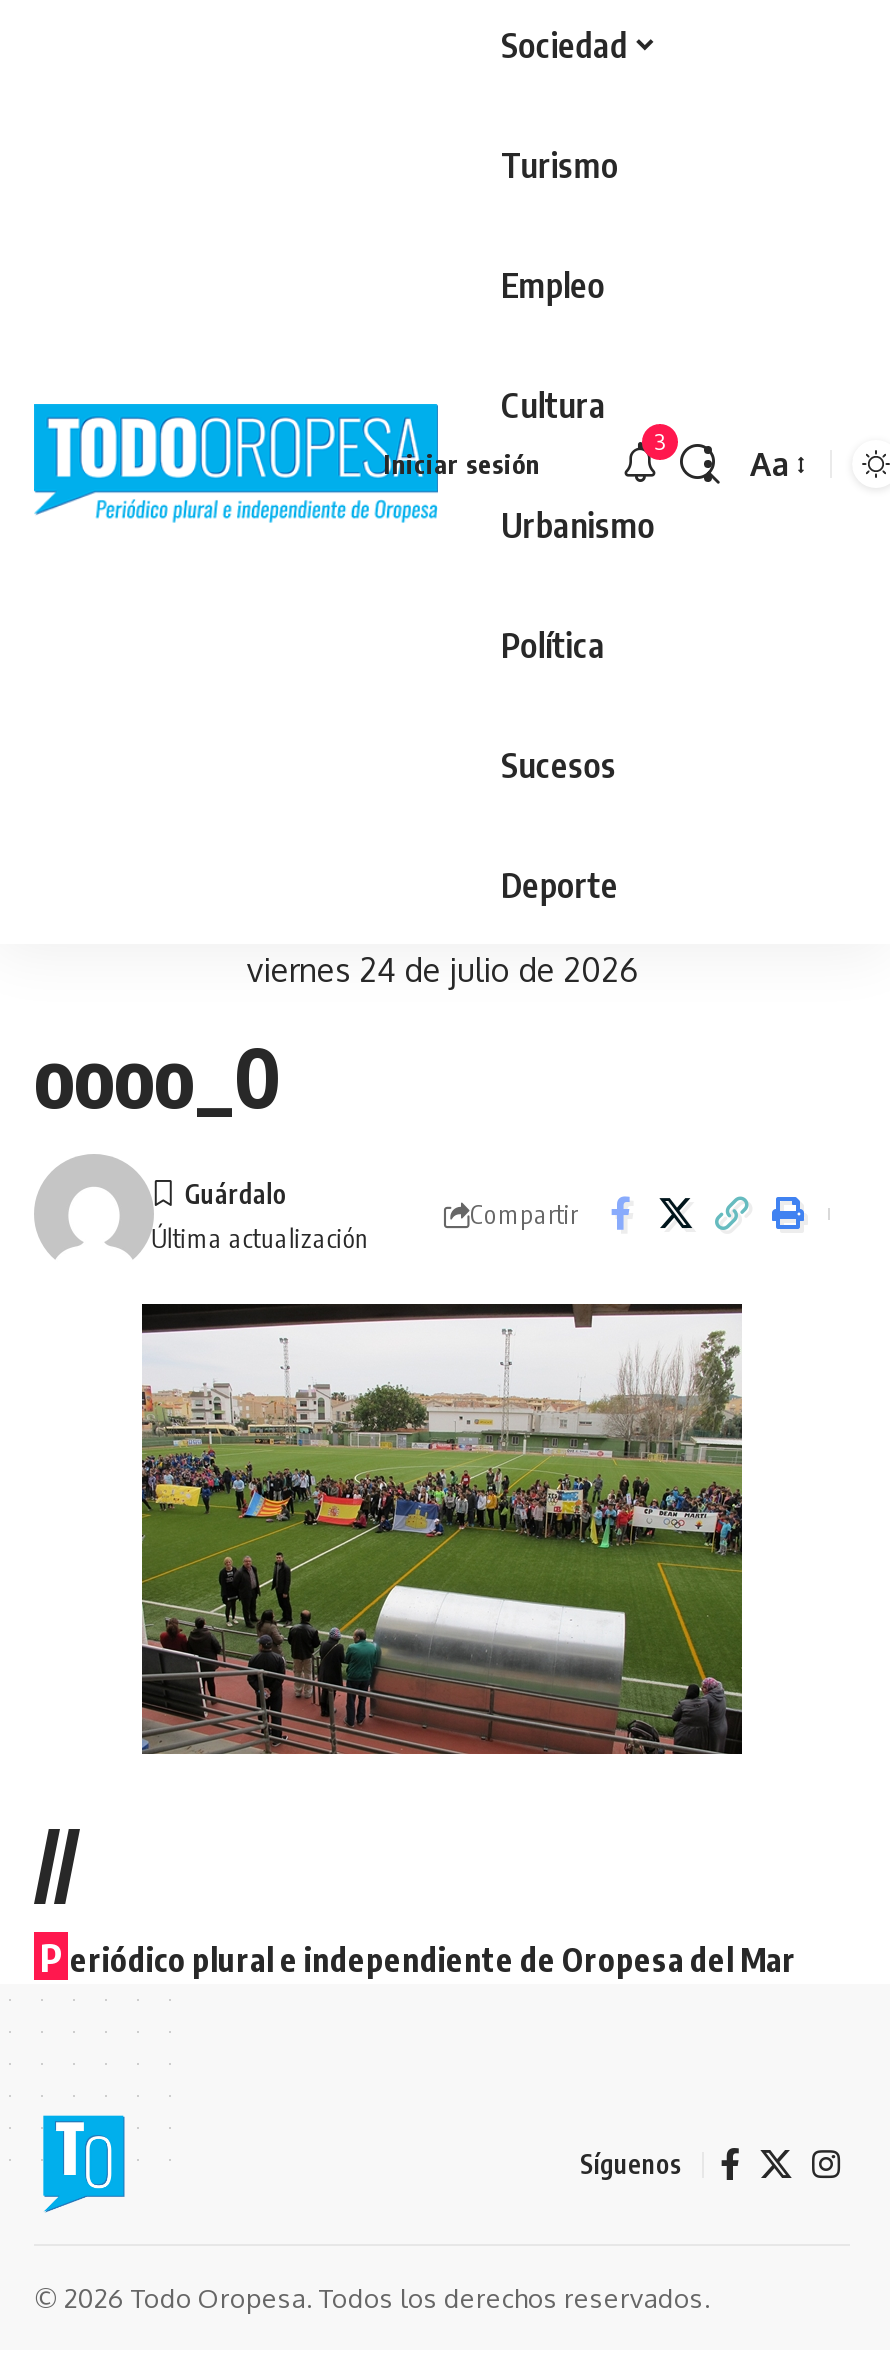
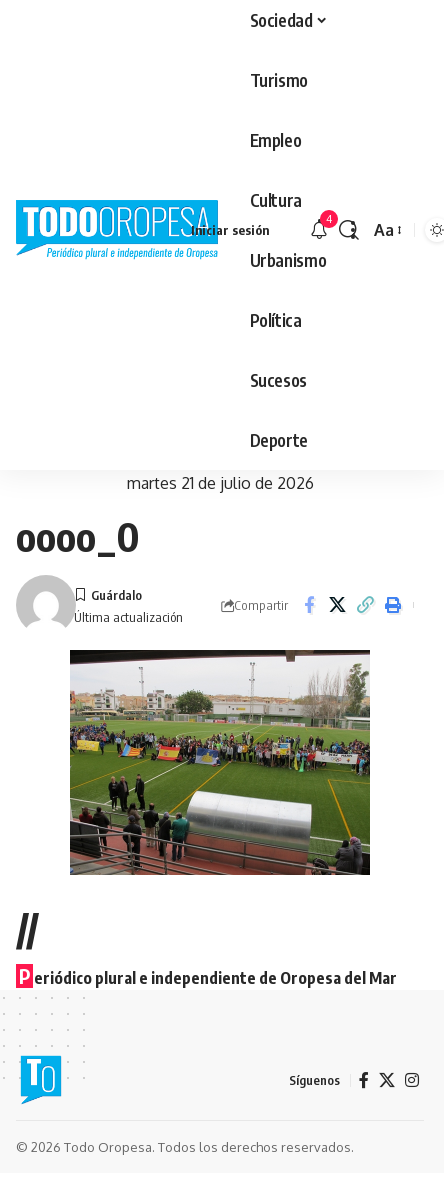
- 3
+ 4

- viernes 24 de julio de 2026
+ martes 21 de julio de 2026
